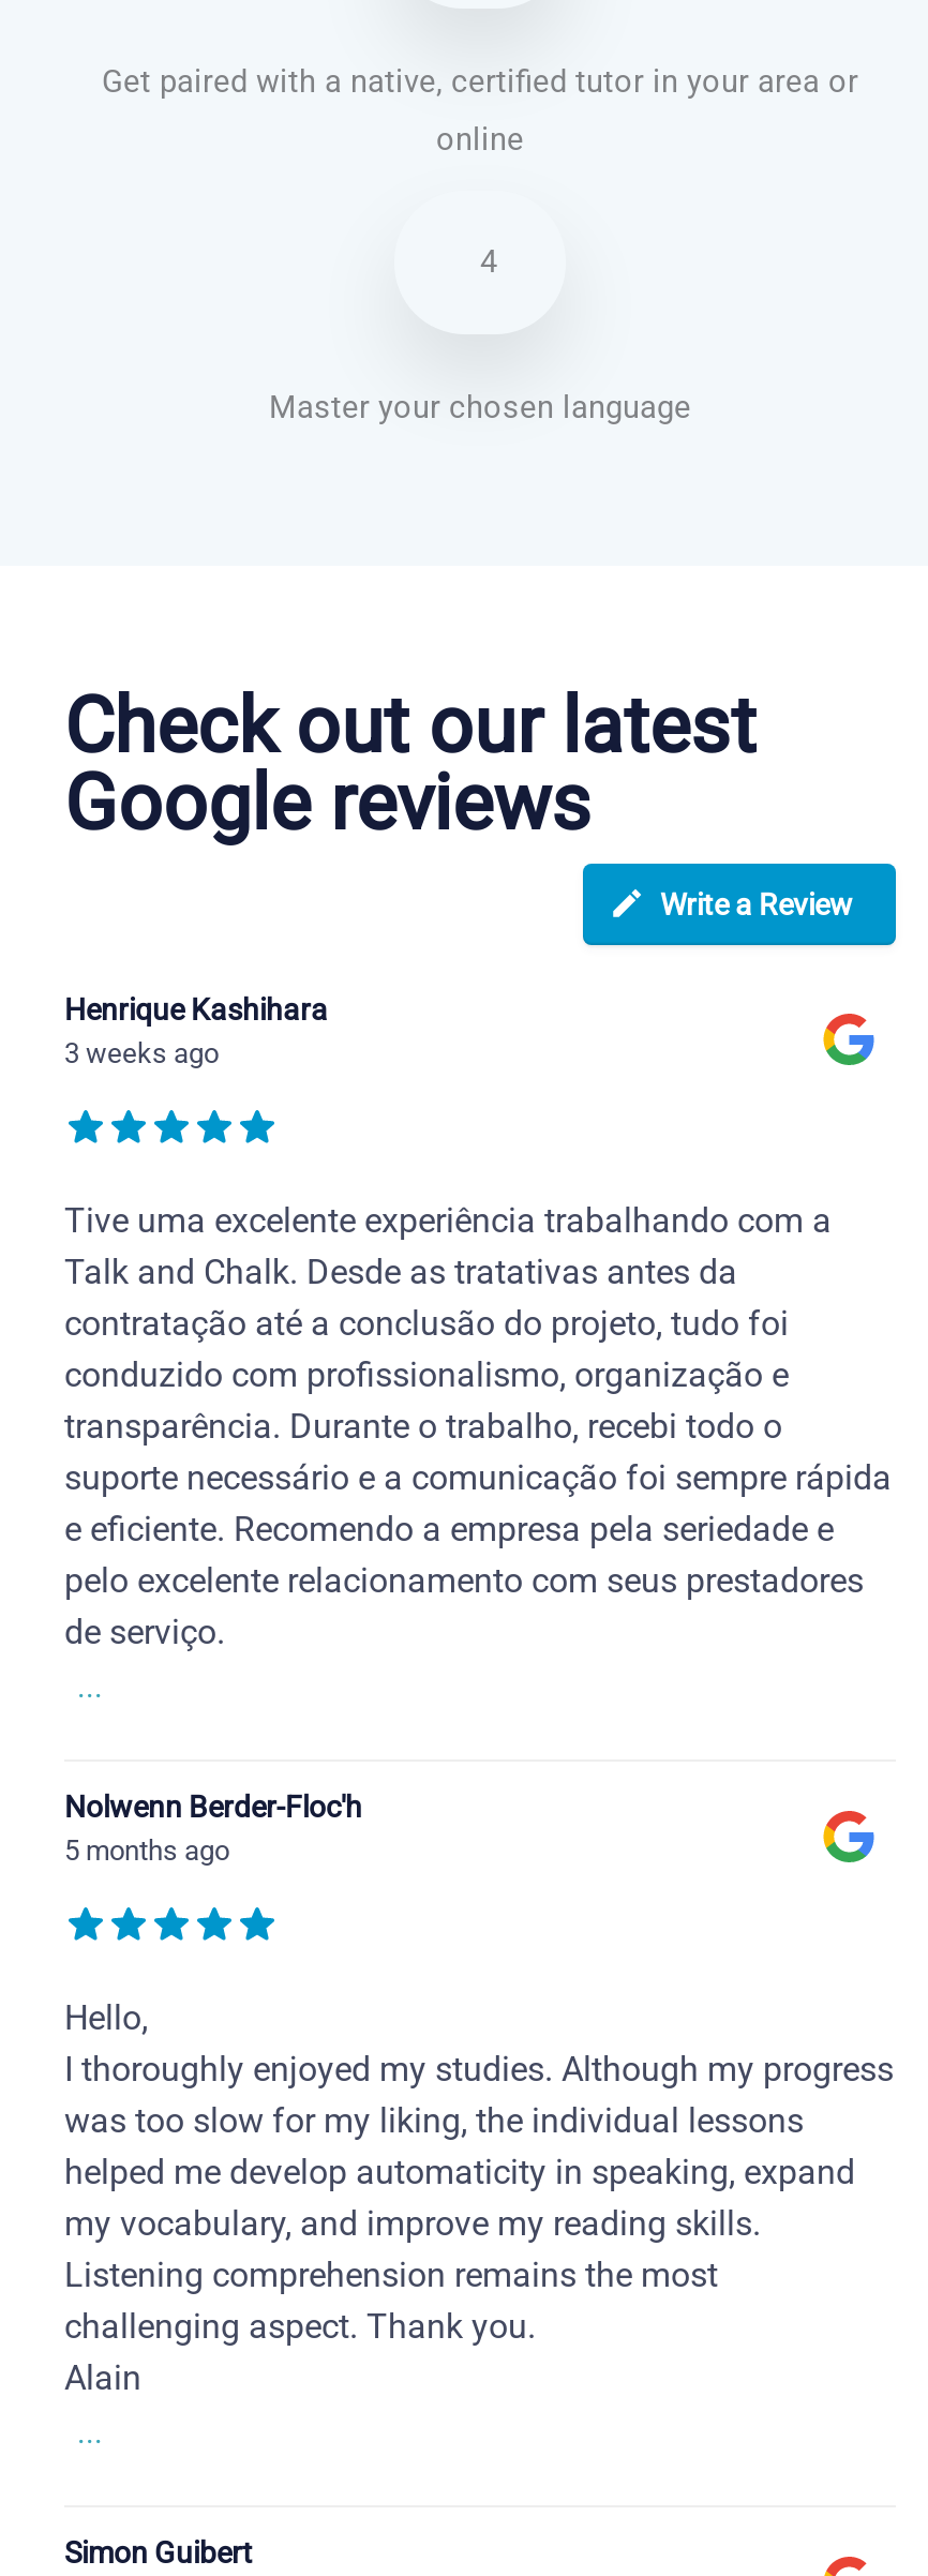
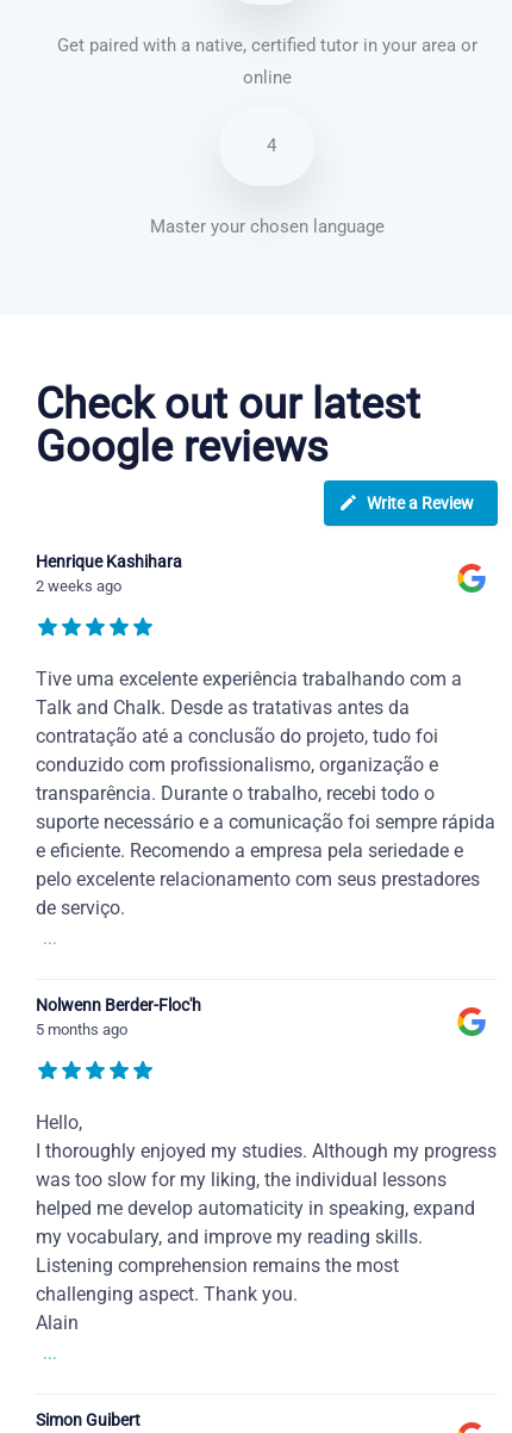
- 3 weeks ago
+ 2 weeks ago
